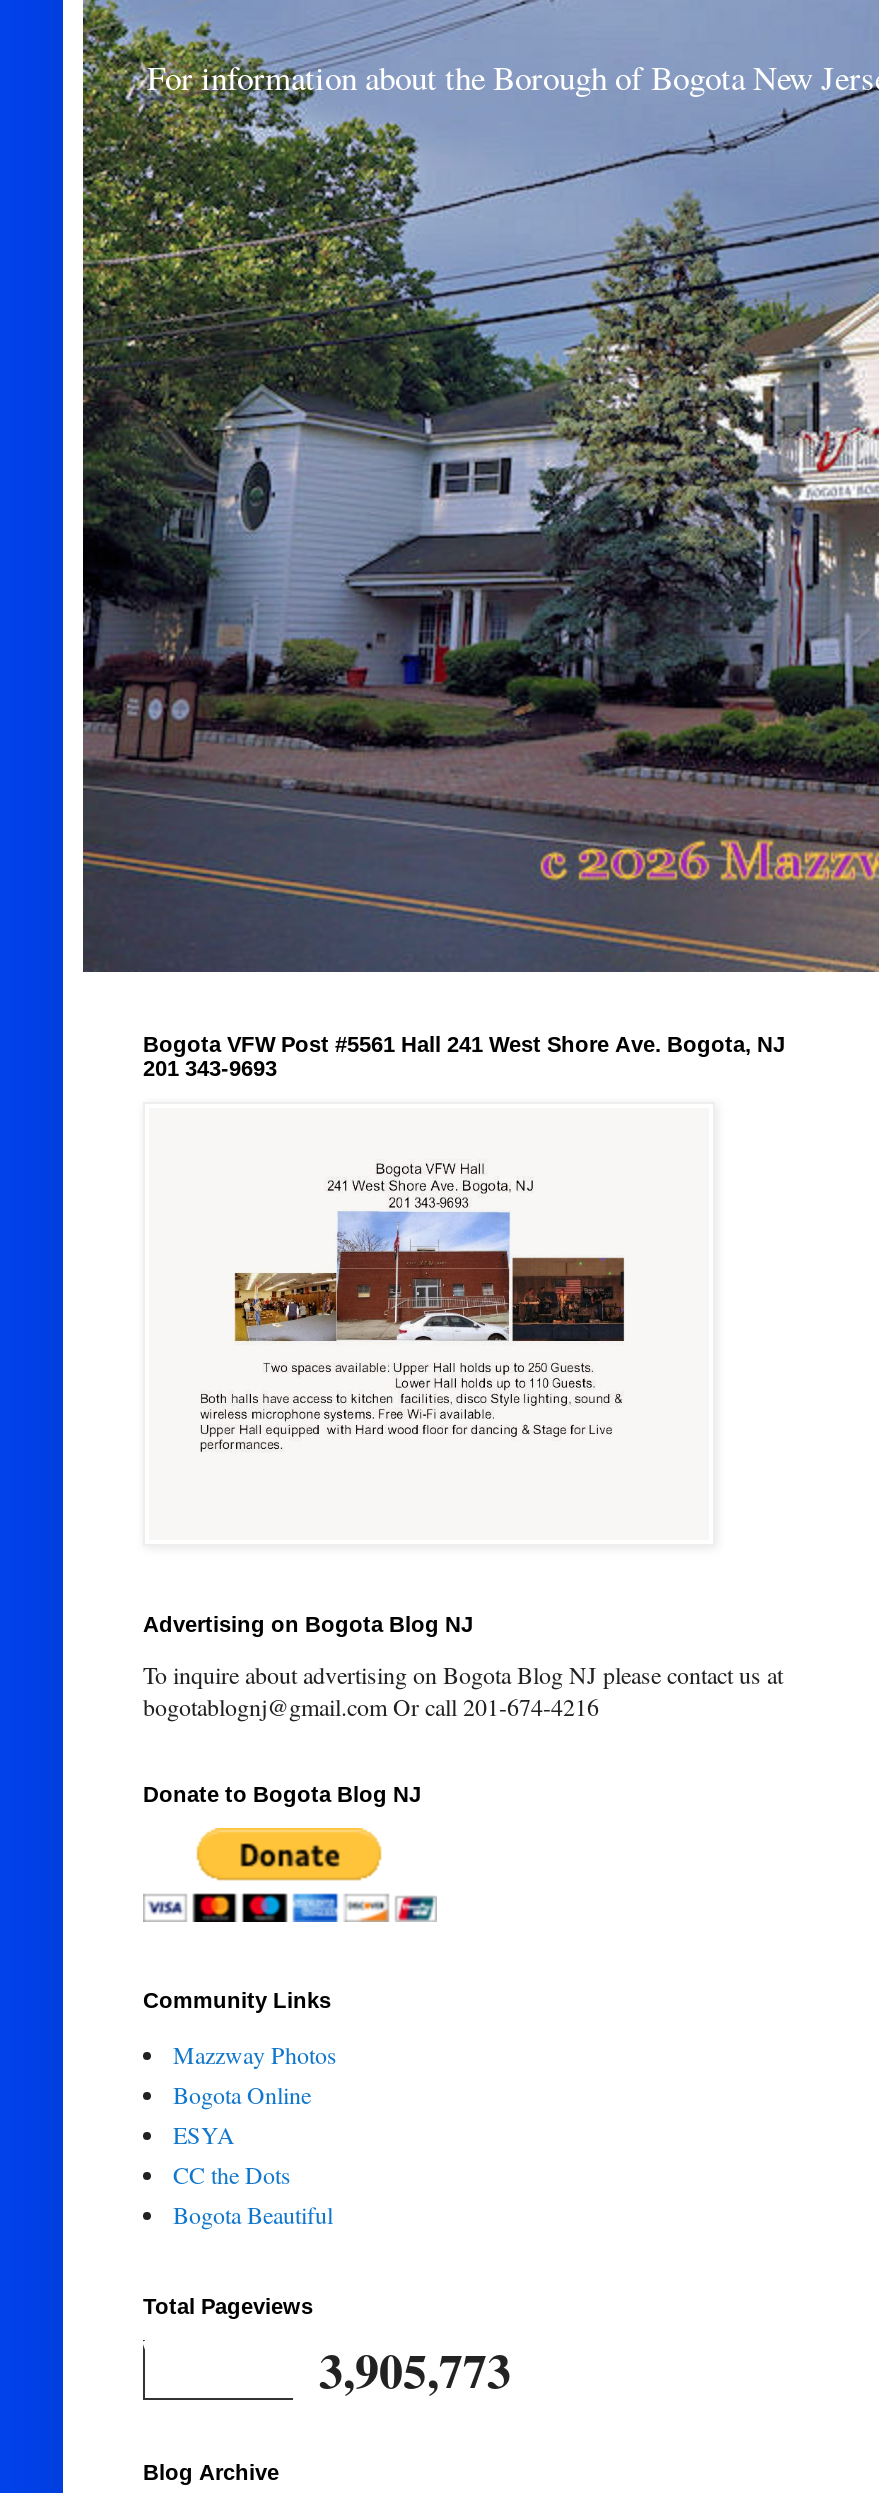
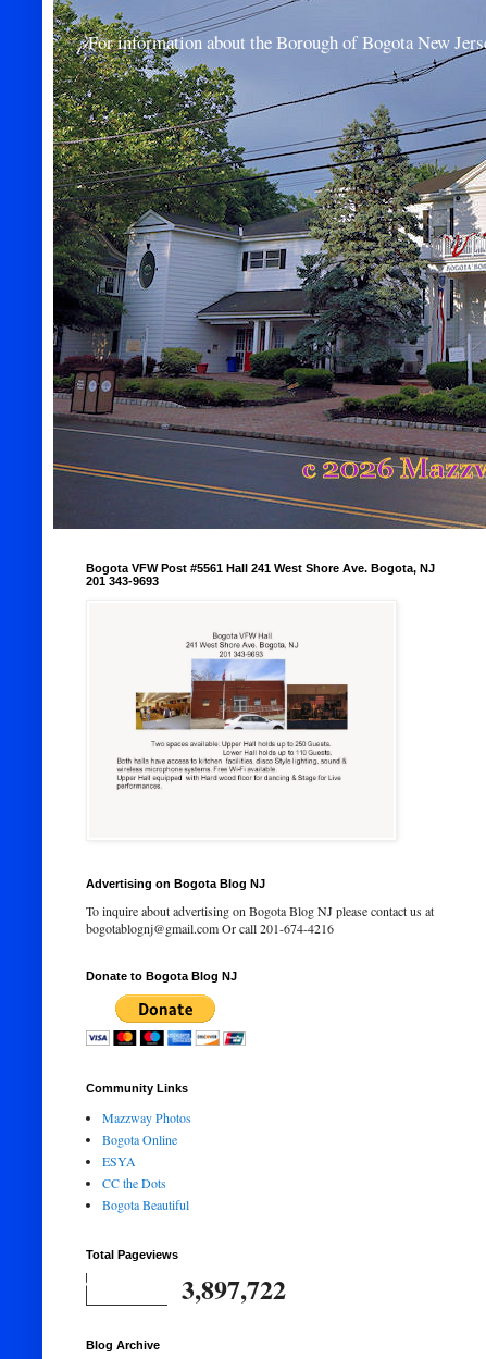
- 3,905,773
+ 3,897,722
